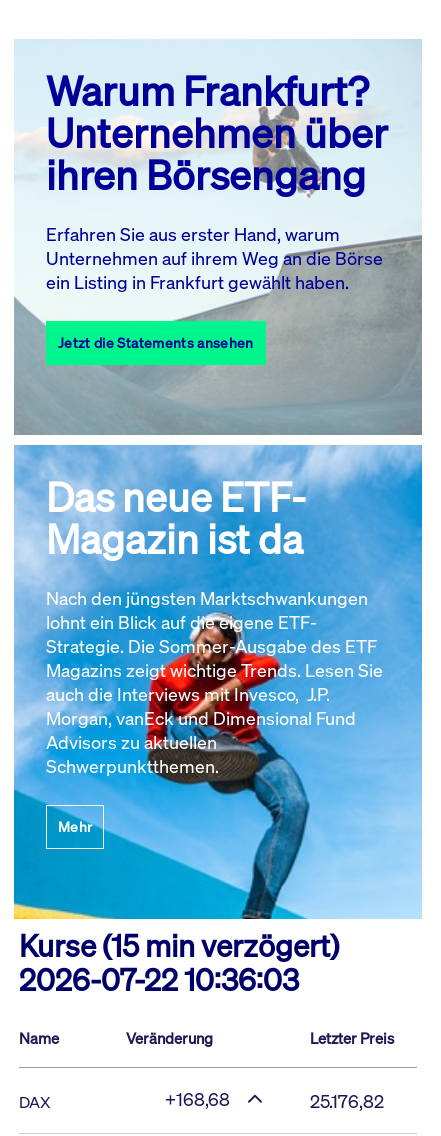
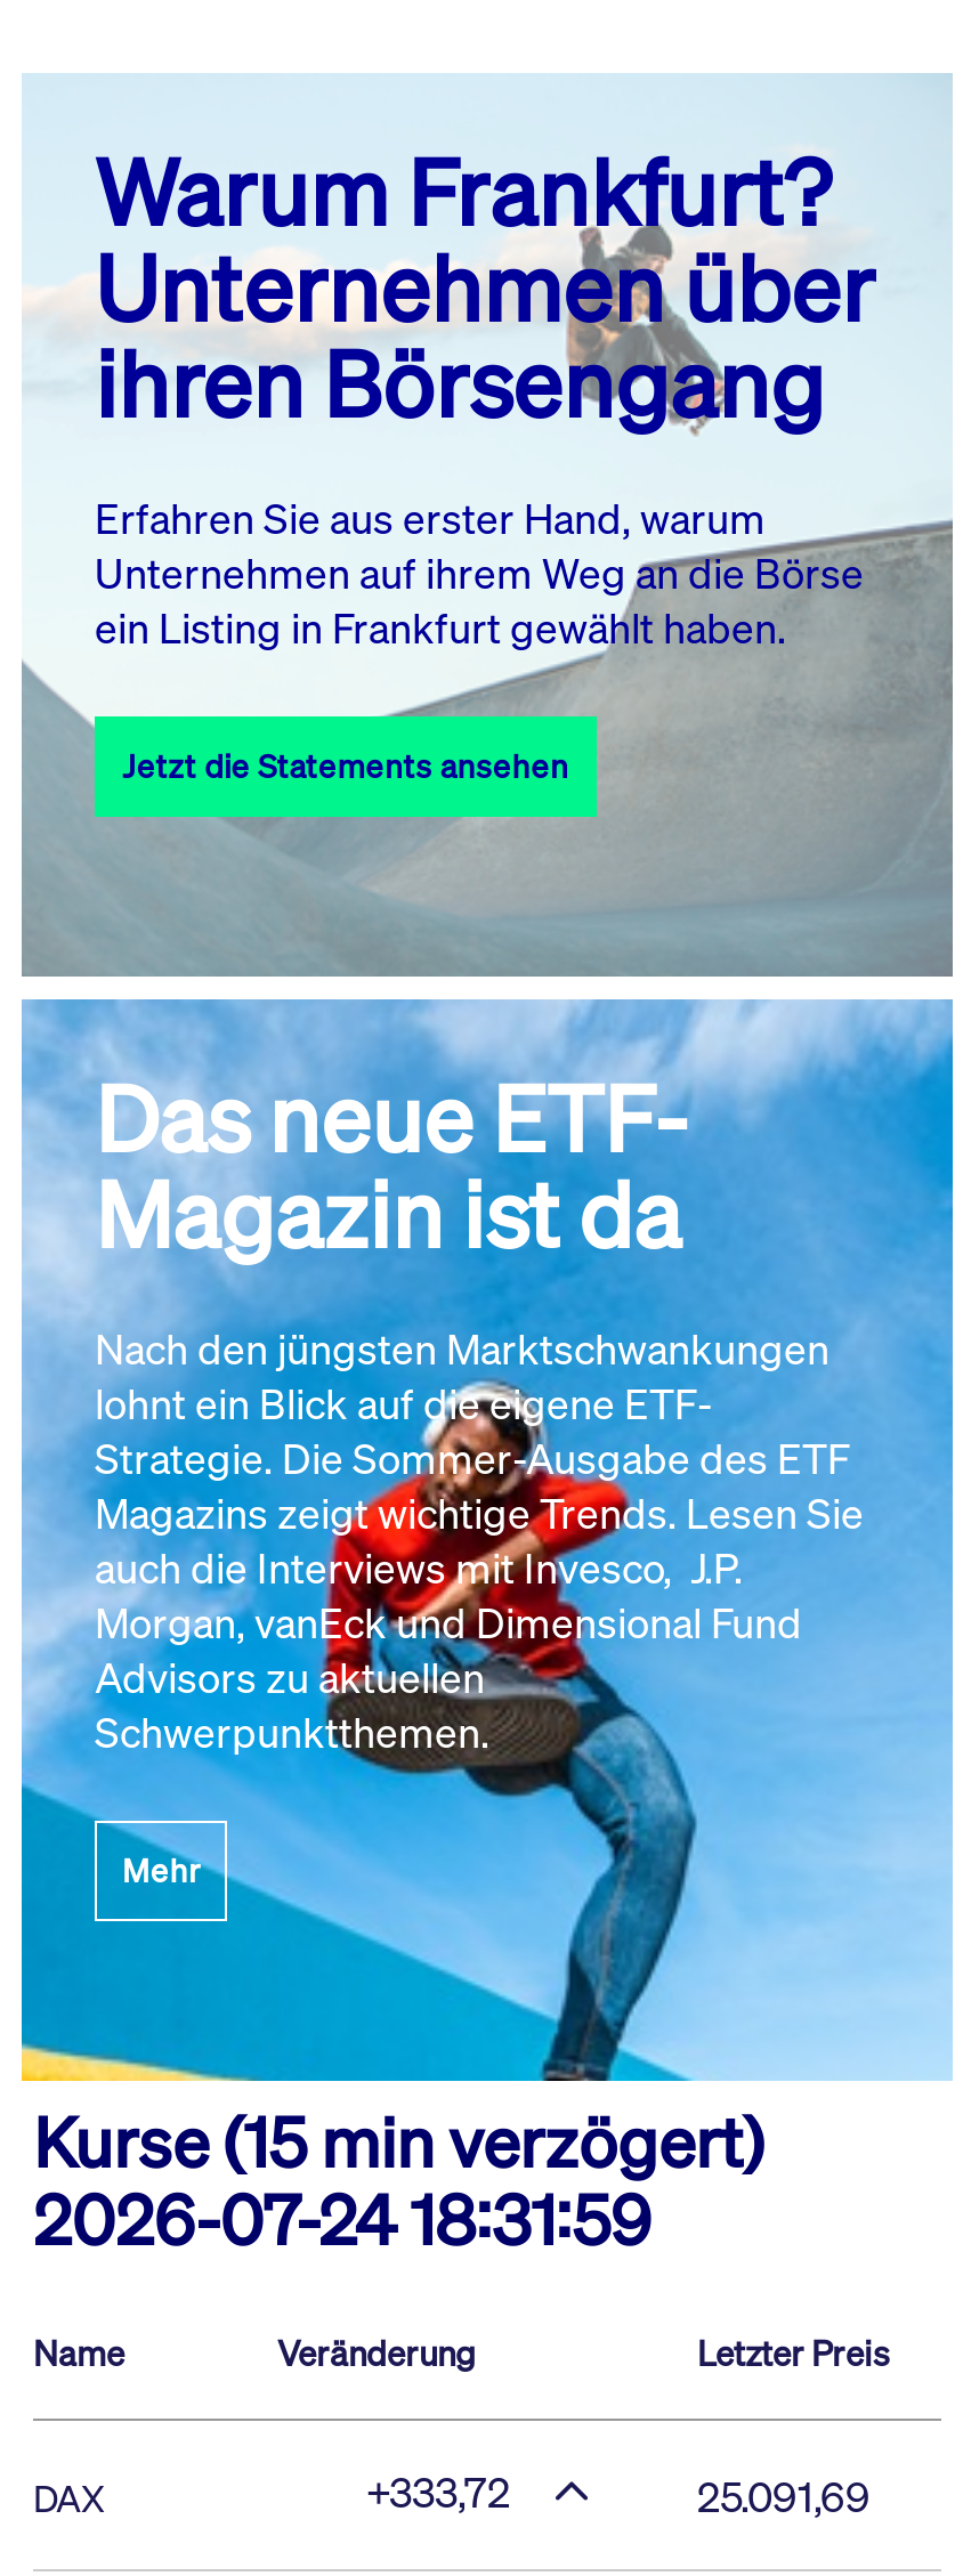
- 2026-07-22 10:36:03
+ 2026-07-24 18:31:59

- +168,68
+ +333,72

- 25.176,82
+ 25.091,69
